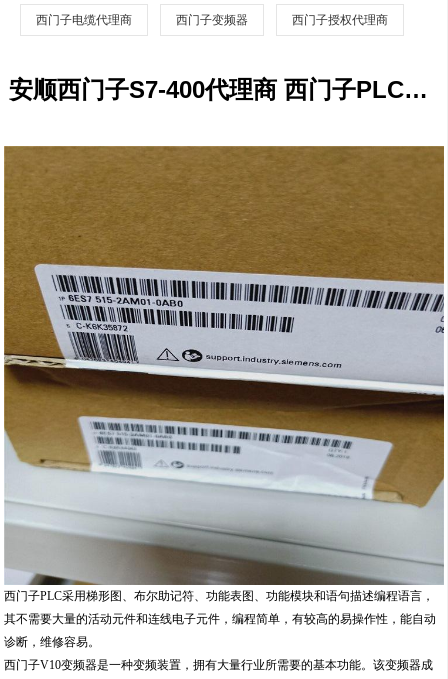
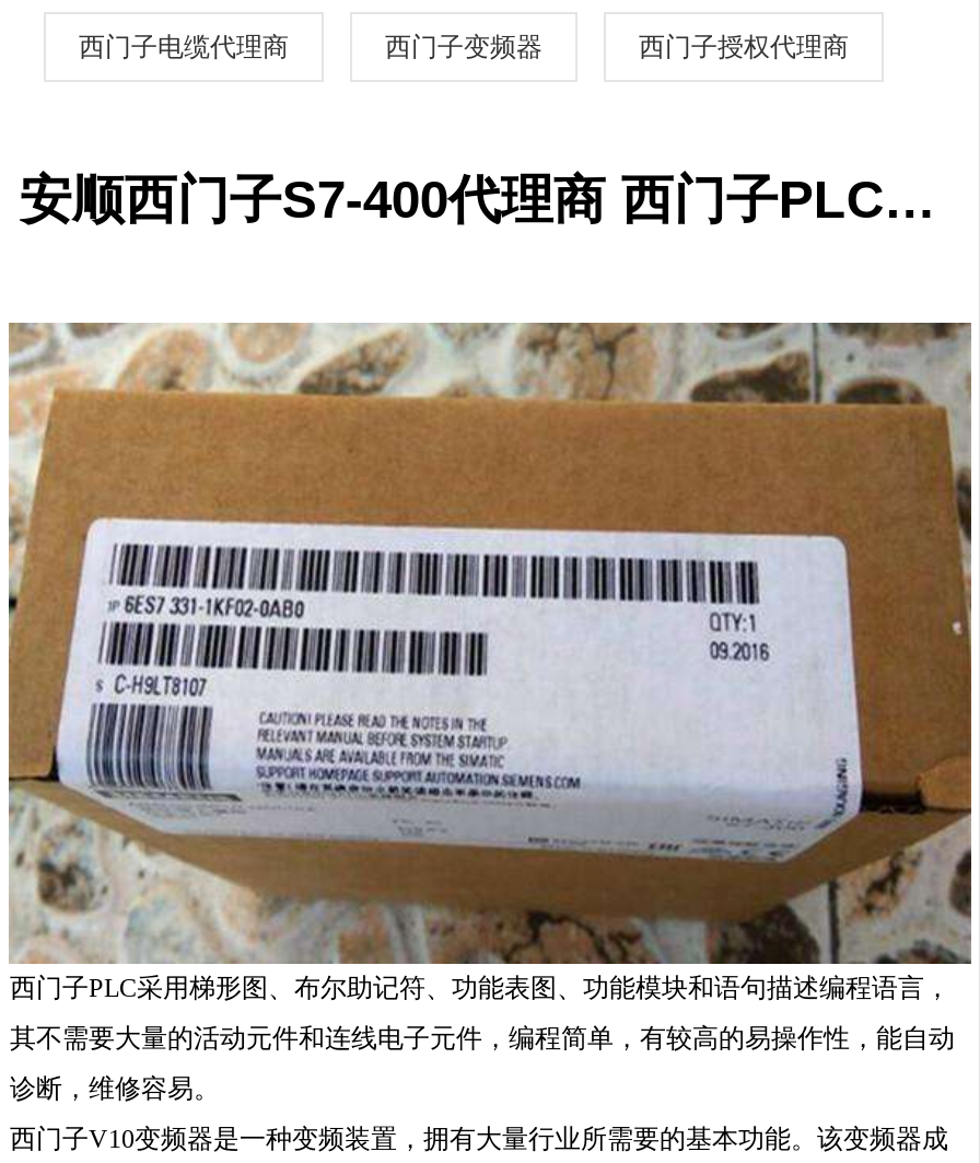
- [image]
+ [image]
